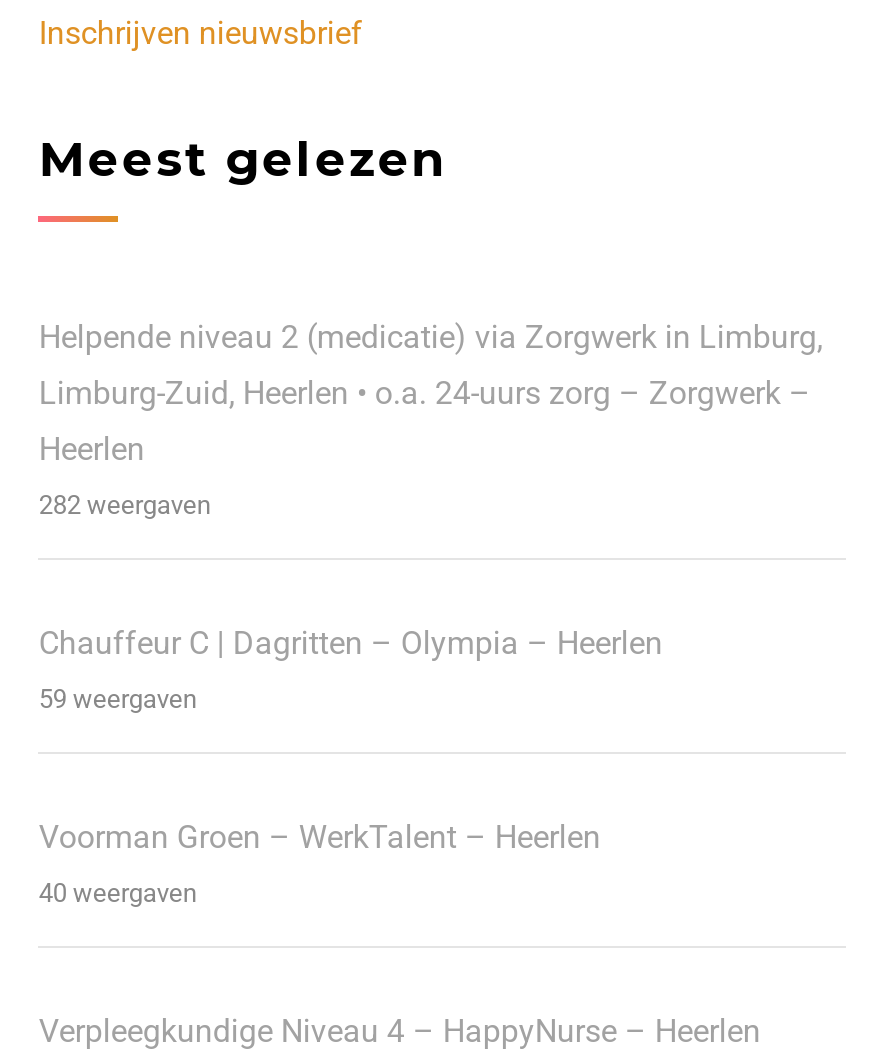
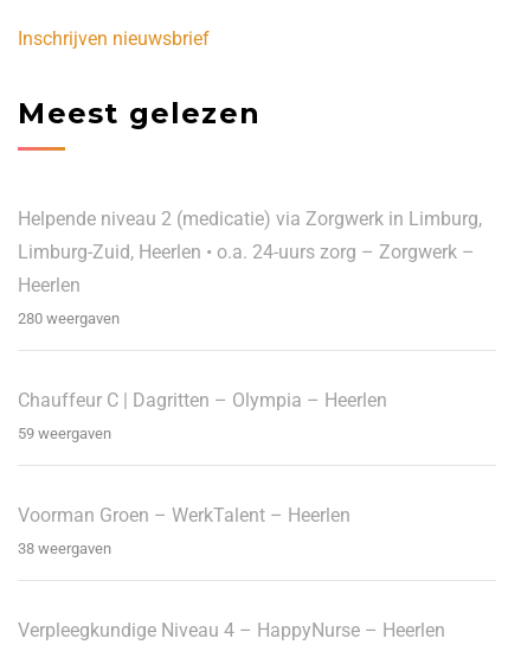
- 282 weergaven
+ 280 weergaven

- 40 weergaven
+ 38 weergaven
